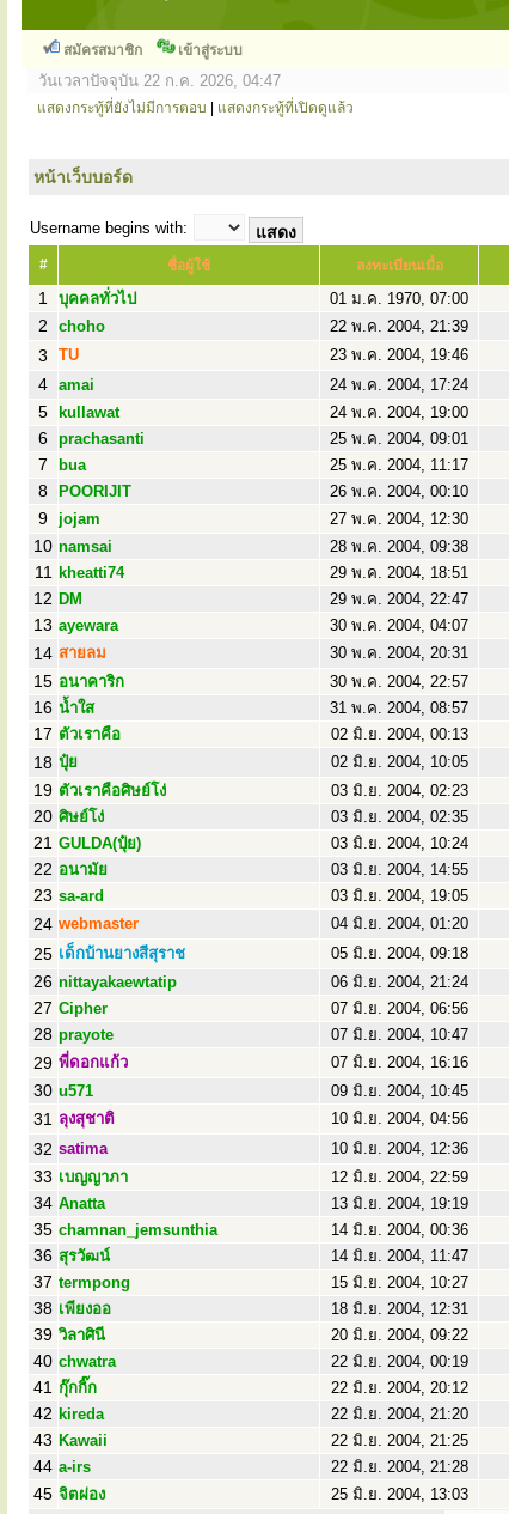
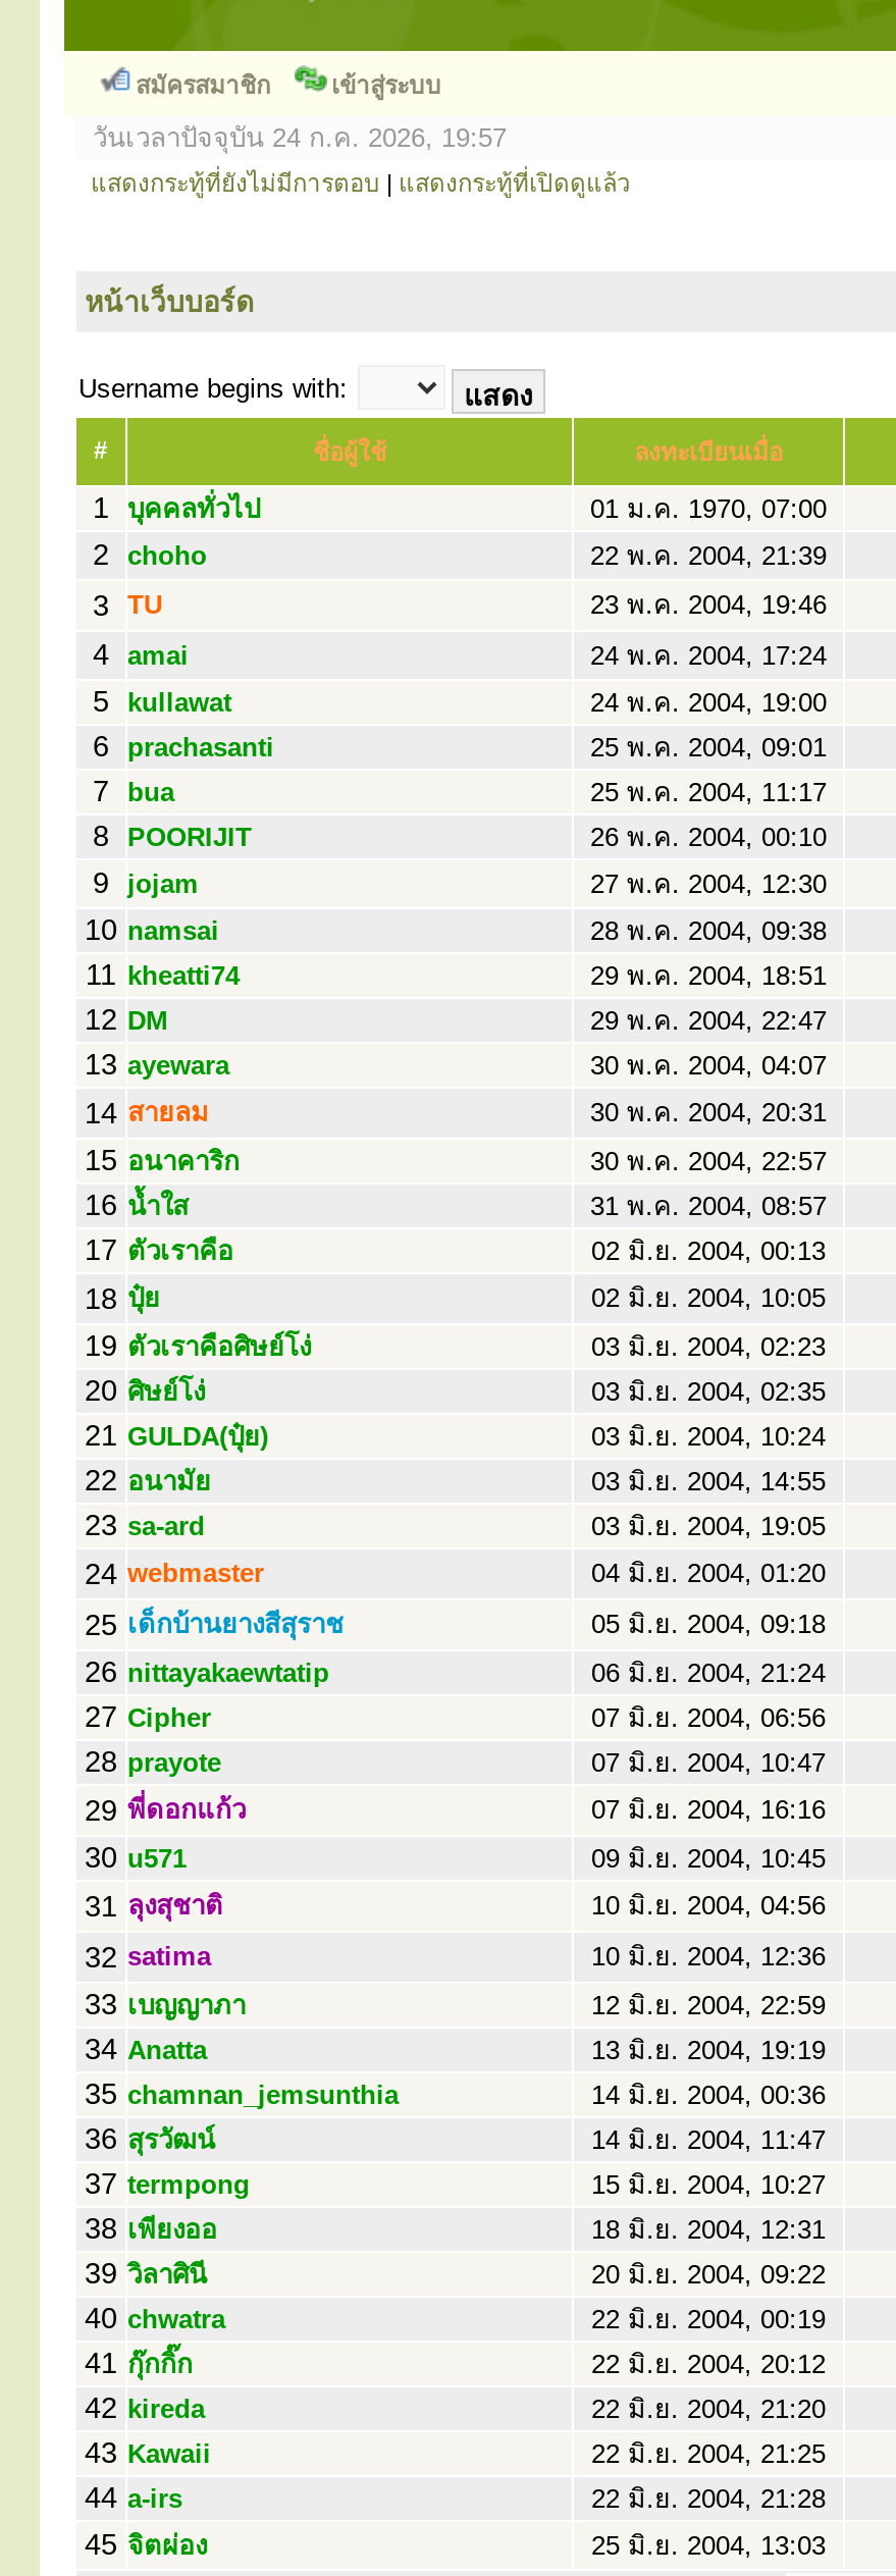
- วันเวลาปัจจุบัน 22 ก.ค. 2026, 04:47
+ วันเวลาปัจจุบัน 24 ก.ค. 2026, 19:57
